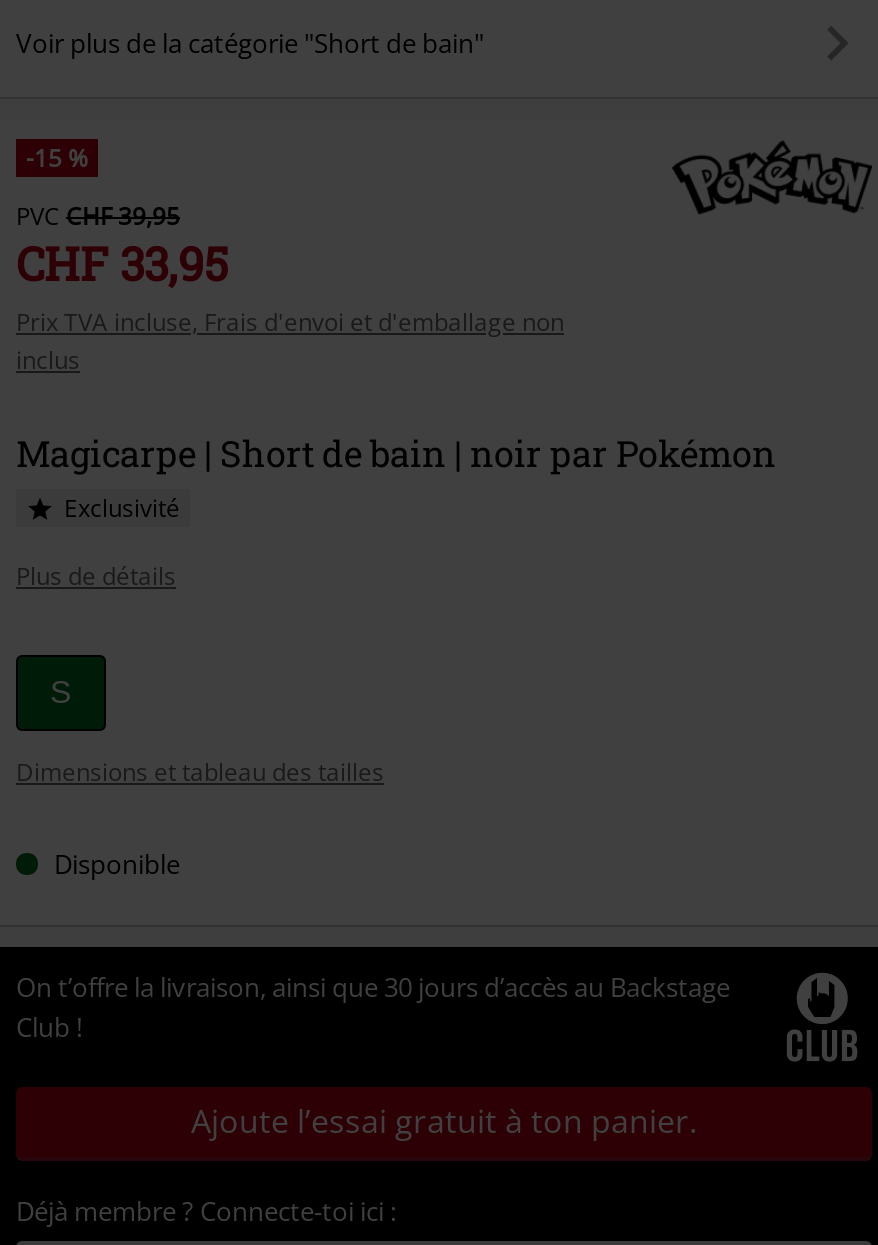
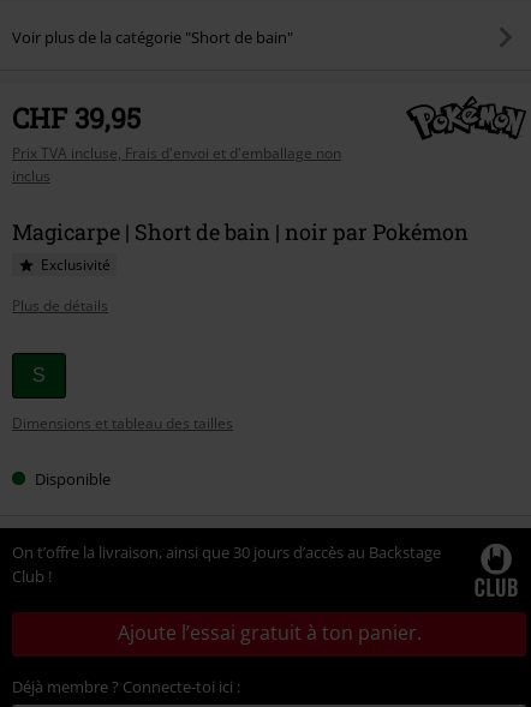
- -15 %
- PVC CHF 39,95
- CHF 33,95
+ CHF 39,95
